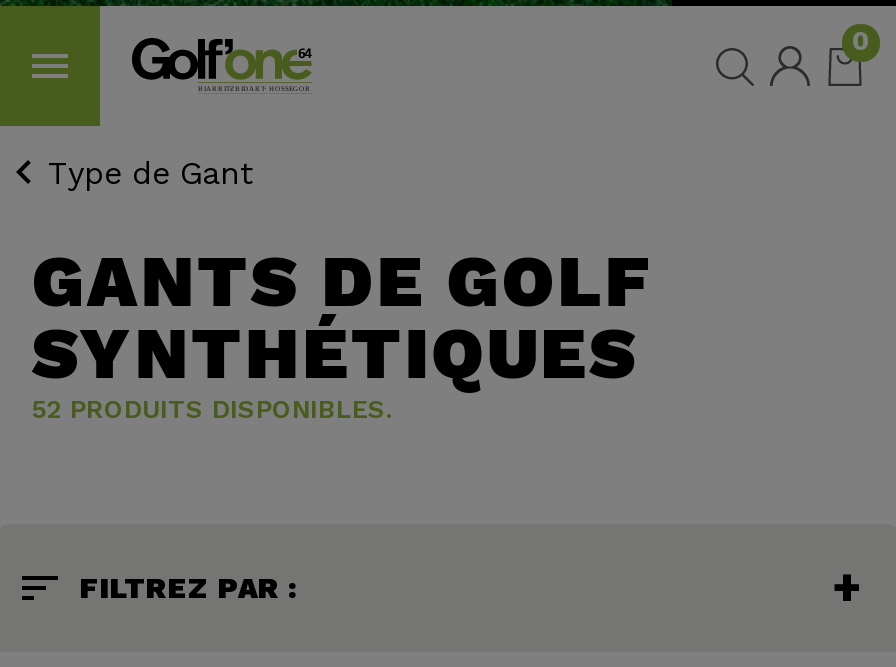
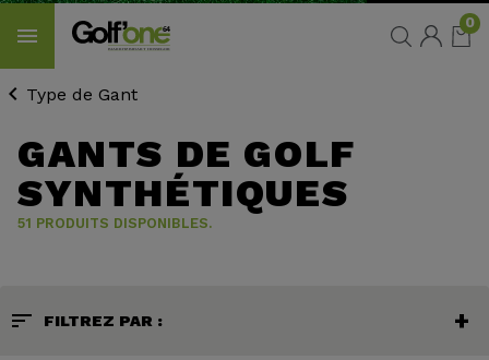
- 52 PRODUITS DISPONIBLES.
+ 51 PRODUITS DISPONIBLES.
